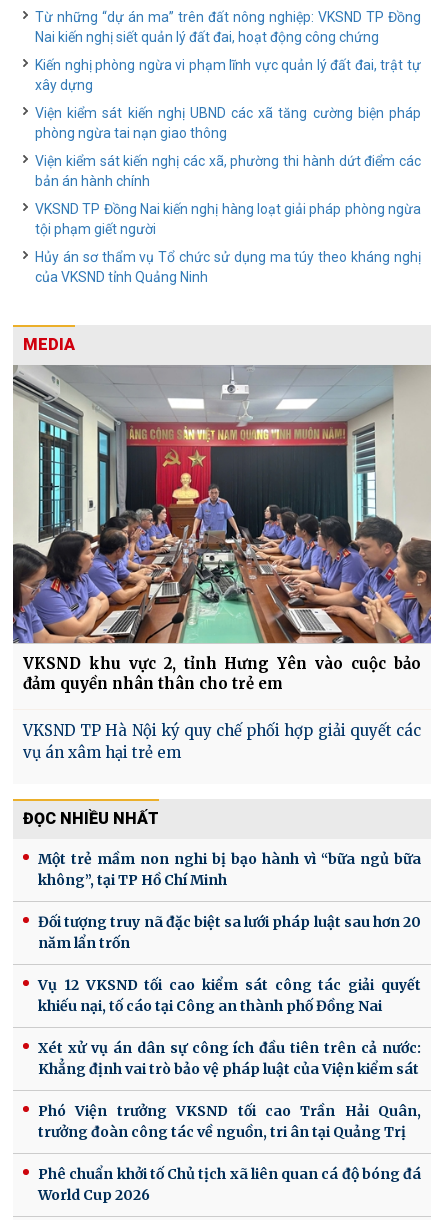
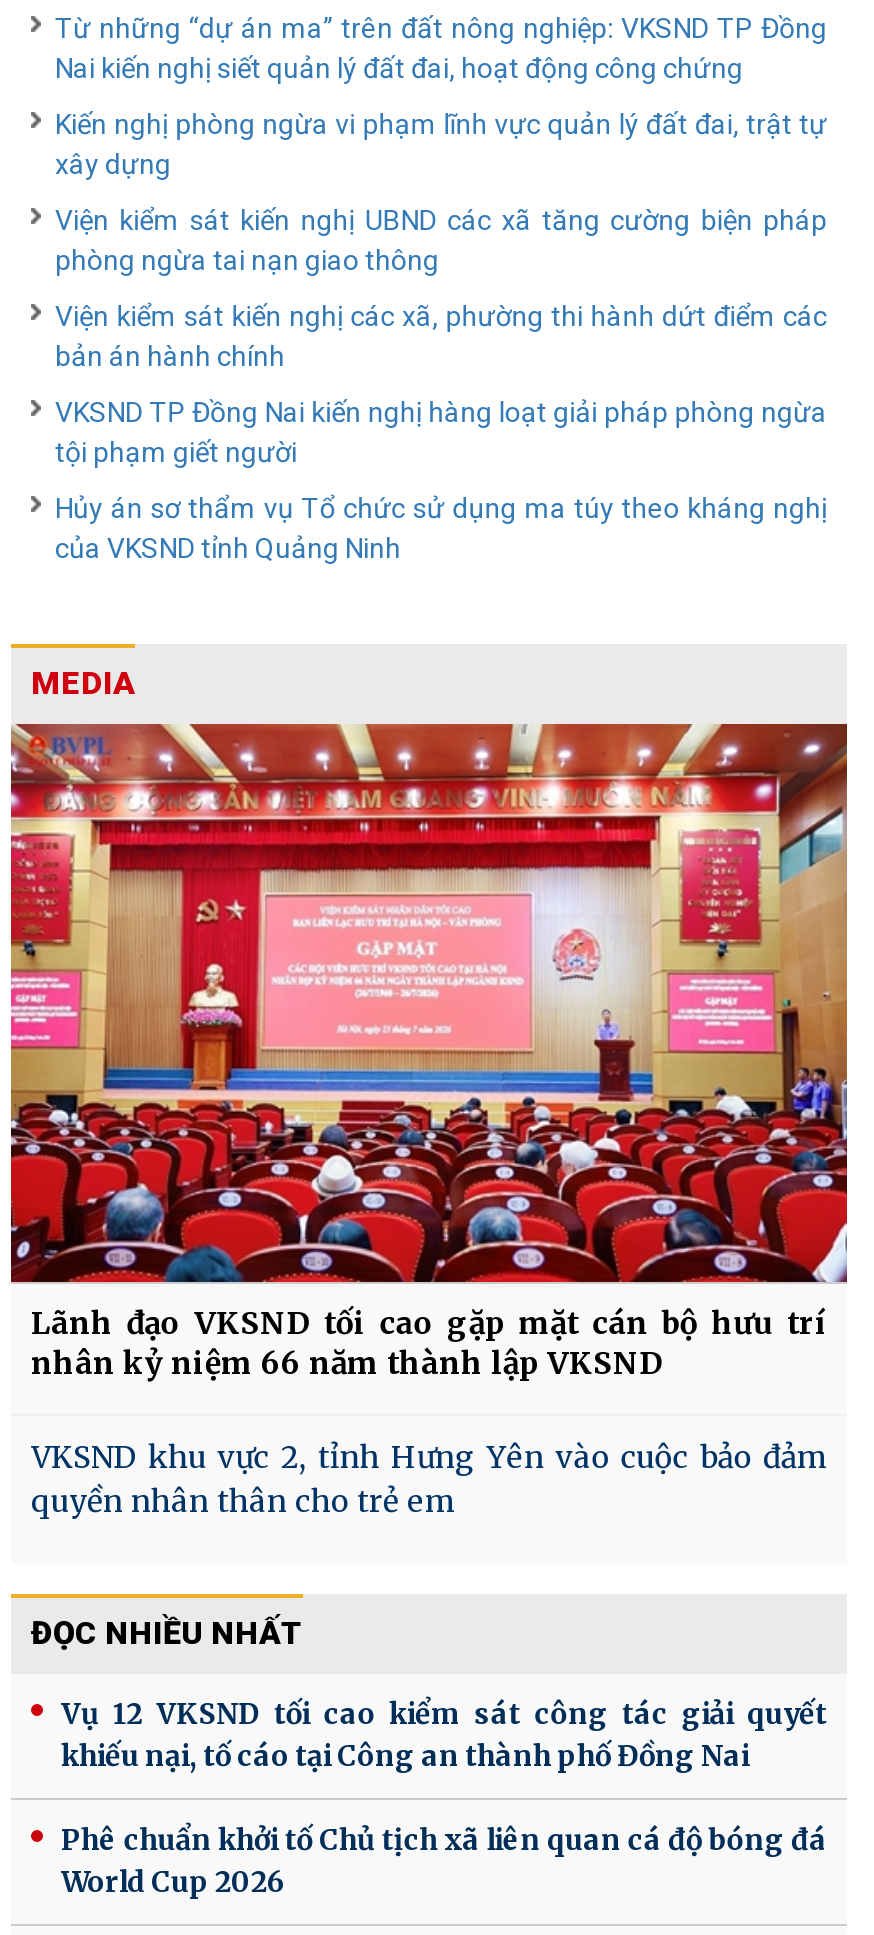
- [image]
- VKSND khu vực 2, tỉnh Hưng Yên vào cuộc bảo
- đảm quyền nhân thân cho trẻ em
+ [image]
+ Lãnh đạo VKSND tối cao gặp mặt cán bộ hưu trí
+ nhân kỷ niệm 66 năm thành lập VKSND

- VKSND TP Hà Nội ký quy chế phối hợp giải quyết các
- vụ án xâm hại trẻ em
+ VKSND khu vực 2, tỉnh Hưng Yên vào cuộc bảo đảm
+ quyền nhân thân cho trẻ em

- Một trẻ mầm non nghi bị bạo hành vì “bữa ngủ bữa
- không”, tại TP Hồ Chí Minh
- Đối tượng truy nã đặc biệt sa lưới pháp luật sau hơn 20
- năm lẩn trốn

- Xét xử vụ án dân sự công ích đầu tiên trên cả nước:
- Khẳng định vai trò bảo vệ pháp luật của Viện kiểm sát
- Phó Viện trưởng VKSND tối cao Trần Hải Quân,
- trưởng đoàn công tác về nguồn, tri ân tại Quảng Trị
